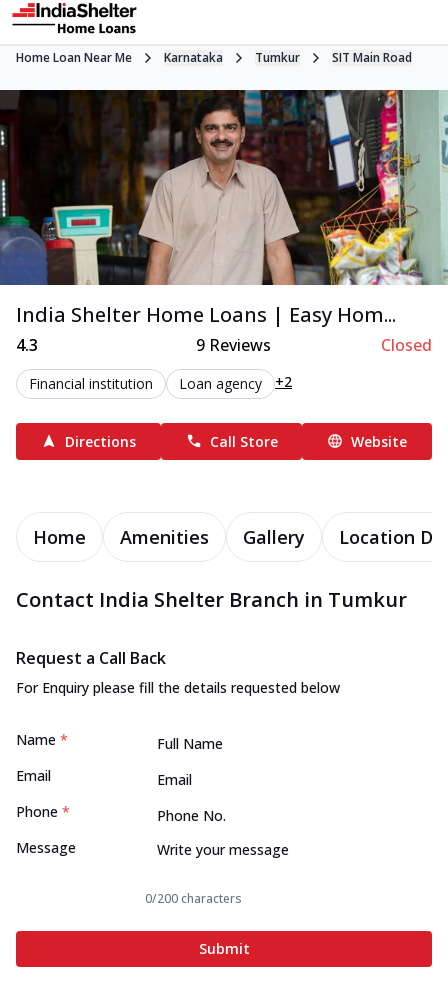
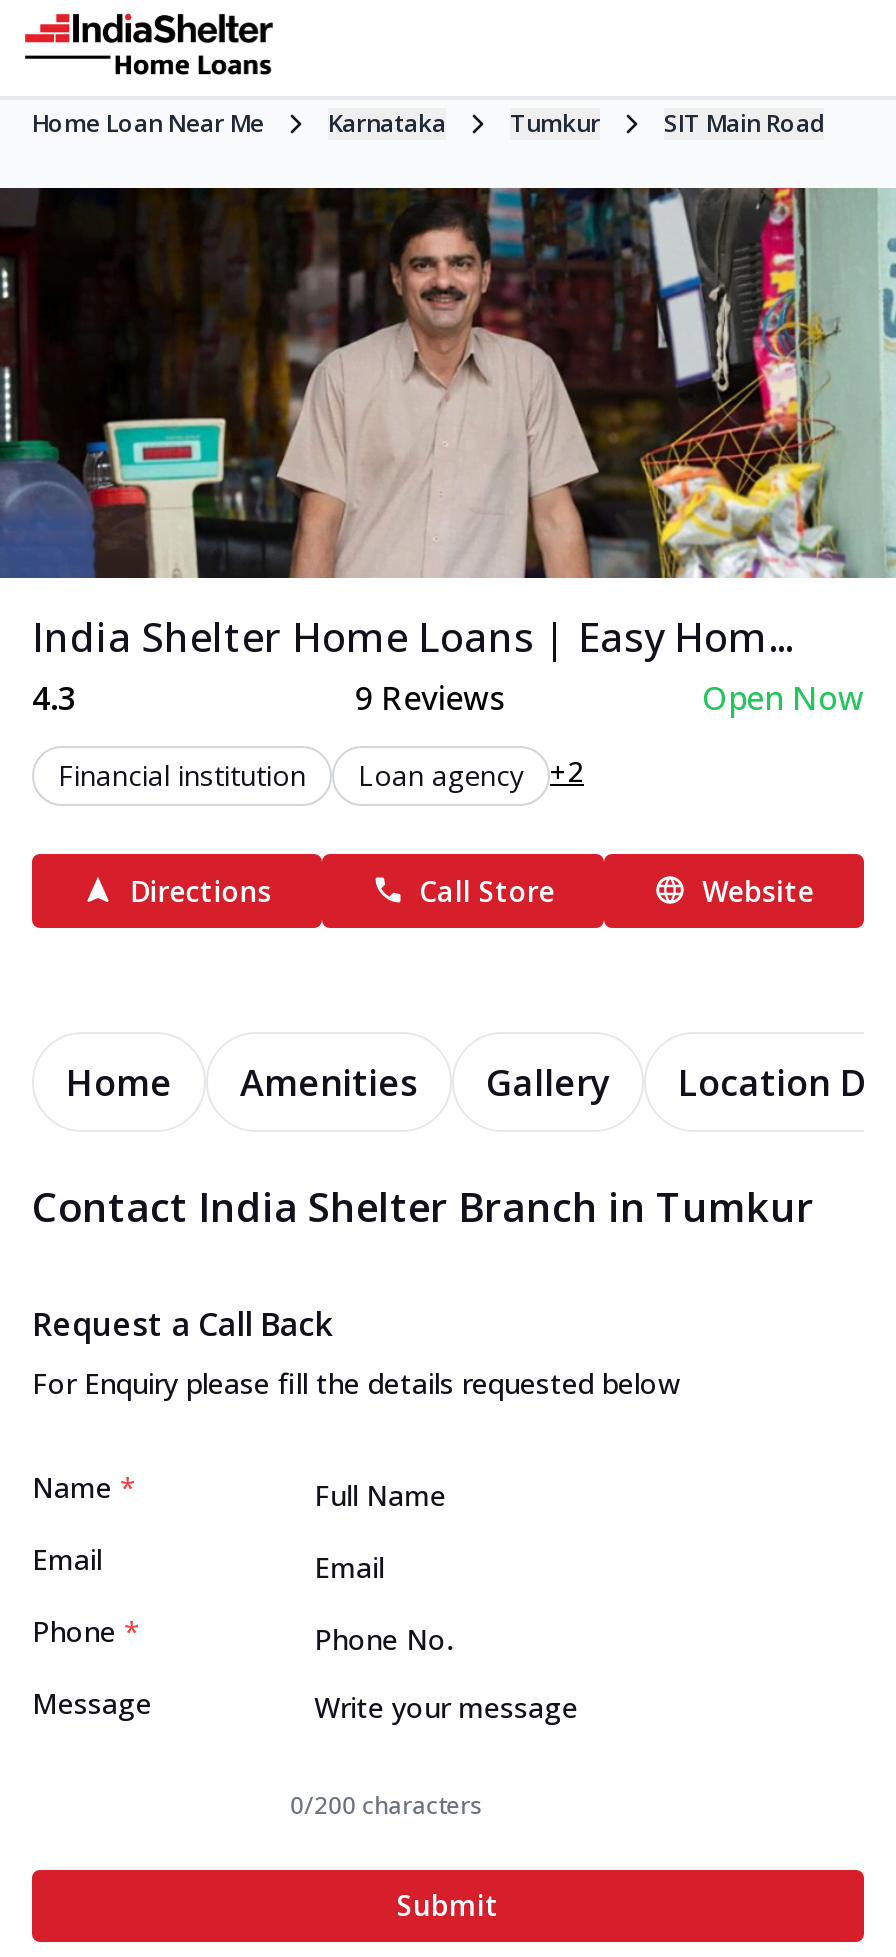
- Closed
+ Open Now
